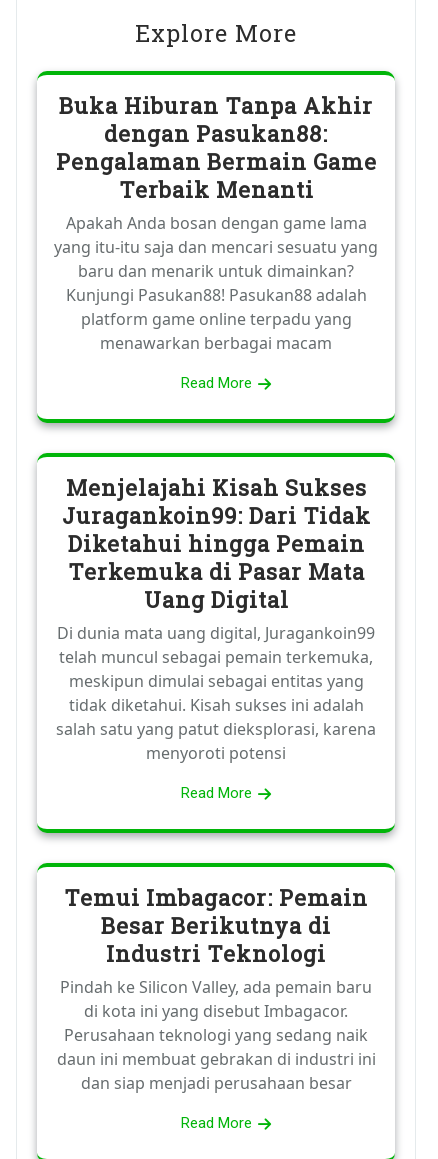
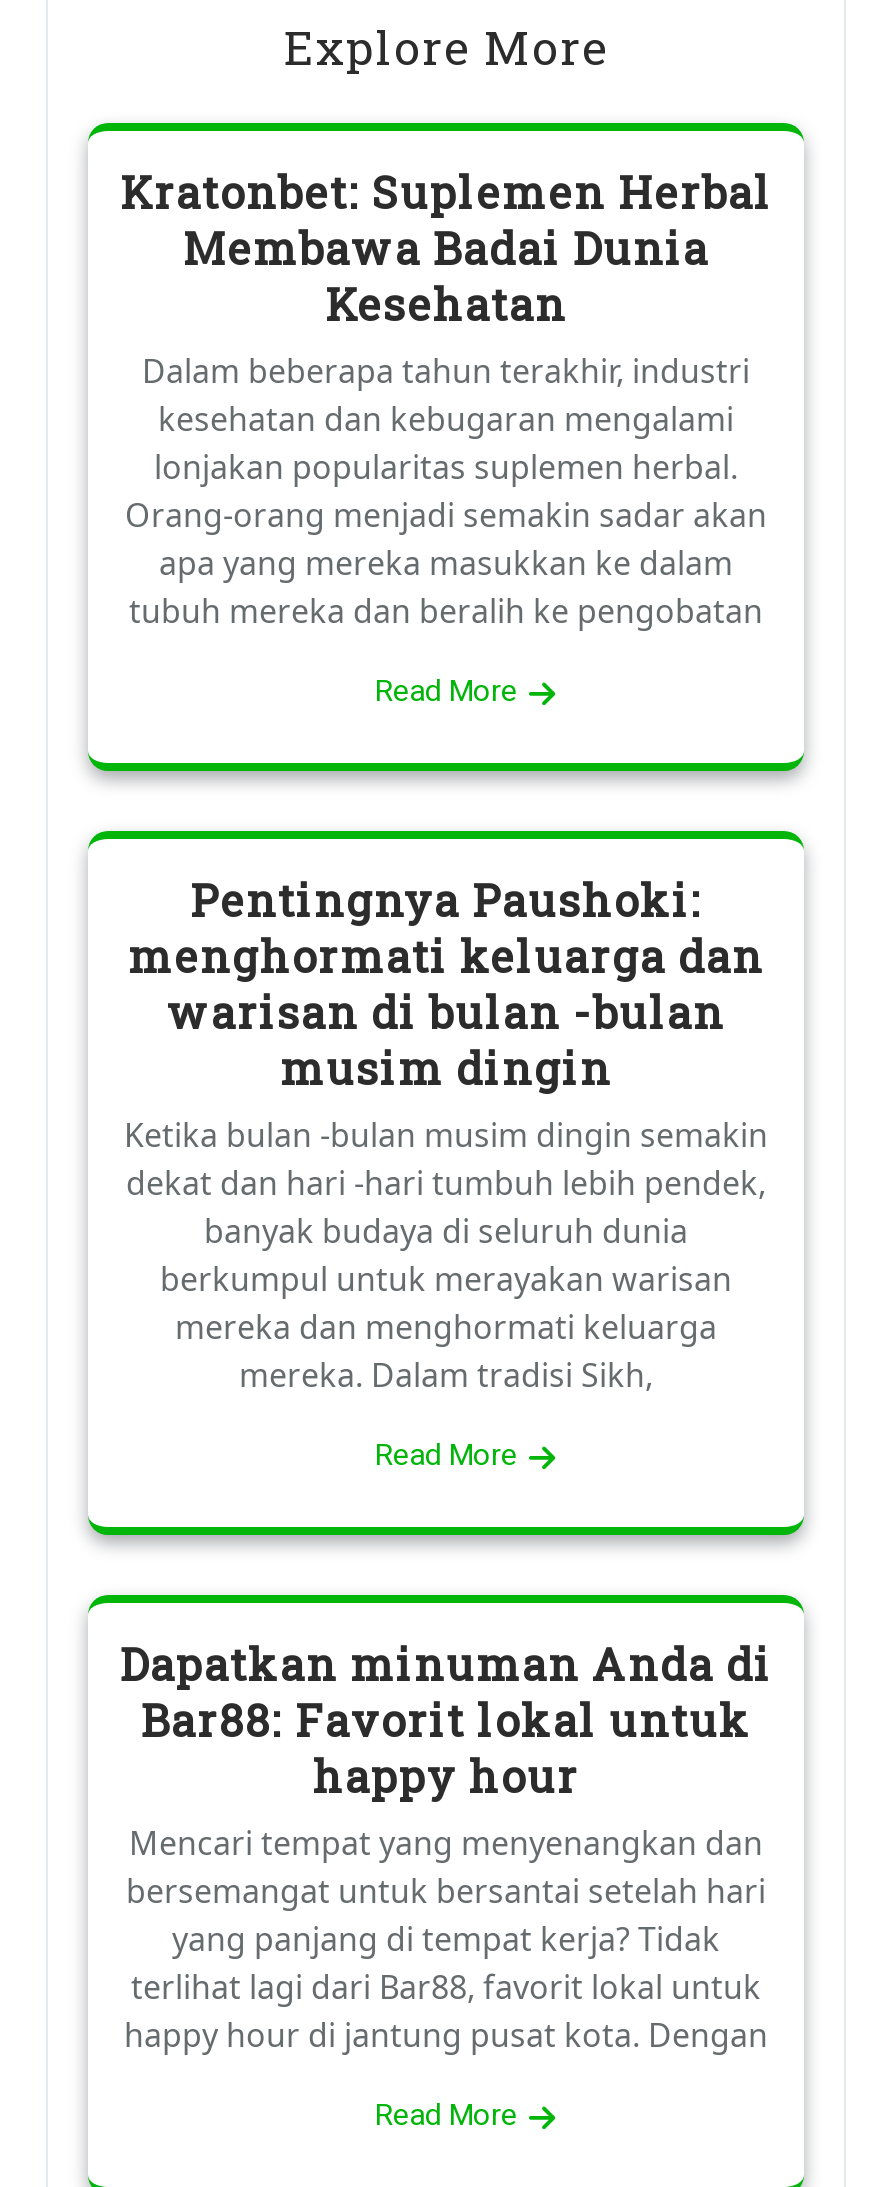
- Buka Hiburan Tanpa Akhir
- dengan Pasukan88:
- Pengalaman Bermain Game
- Terbaik Menanti
- Apakah Anda bosan dengan game lama
- yang itu-itu saja dan mencari sesuatu yang
- baru dan menarik untuk dimainkan?
- Kunjungi Pasukan88! Pasukan88 adalah
- platform game online terpadu yang
- menawarkan berbagai macam
+ Kratonbet: Suplemen Herbal
+ Membawa Badai Dunia
+ Kesehatan
+ Dalam beberapa tahun terakhir, industri
+ kesehatan dan kebugaran mengalami
+ lonjakan popularitas suplemen herbal.
+ Orang-orang menjadi semakin sadar akan
+ apa yang mereka masukkan ke dalam
+ tubuh mereka dan beralih ke pengobatan

- Menjelajahi Kisah Sukses
- Juragankoin99: Dari Tidak
- Diketahui hingga Pemain
- Terkemuka di Pasar Mata
- Uang Digital
- Di dunia mata uang digital, Juragankoin99
- telah muncul sebagai pemain terkemuka,
- meskipun dimulai sebagai entitas yang
- tidak diketahui. Kisah sukses ini adalah
- salah satu yang patut dieksplorasi, karena
- menyoroti potensi
+ Pentingnya Paushoki:
+ menghormati keluarga dan
+ warisan di bulan -bulan
+ musim dingin
+ Ketika bulan -bulan musim dingin semakin
+ dekat dan hari -hari tumbuh lebih pendek,
+ banyak budaya di seluruh dunia
+ berkumpul untuk merayakan warisan
+ mereka dan menghormati keluarga
+ mereka. Dalam tradisi Sikh,

- Temui Imbagacor: Pemain
- Besar Berikutnya di
- Industri Teknologi
- Pindah ke Silicon Valley, ada pemain baru
- di kota ini yang disebut Imbagacor.
- Perusahaan teknologi yang sedang naik
- daun ini membuat gebrakan di industri ini
- dan siap menjadi perusahaan besar
+ Dapatkan minuman Anda di
+ Bar88: Favorit lokal untuk
+ happy hour
+ Mencari tempat yang menyenangkan dan
+ bersemangat untuk bersantai setelah hari
+ yang panjang di tempat kerja? Tidak
+ terlihat lagi dari Bar88, favorit lokal untuk
+ happy hour di jantung pusat kota. Dengan
